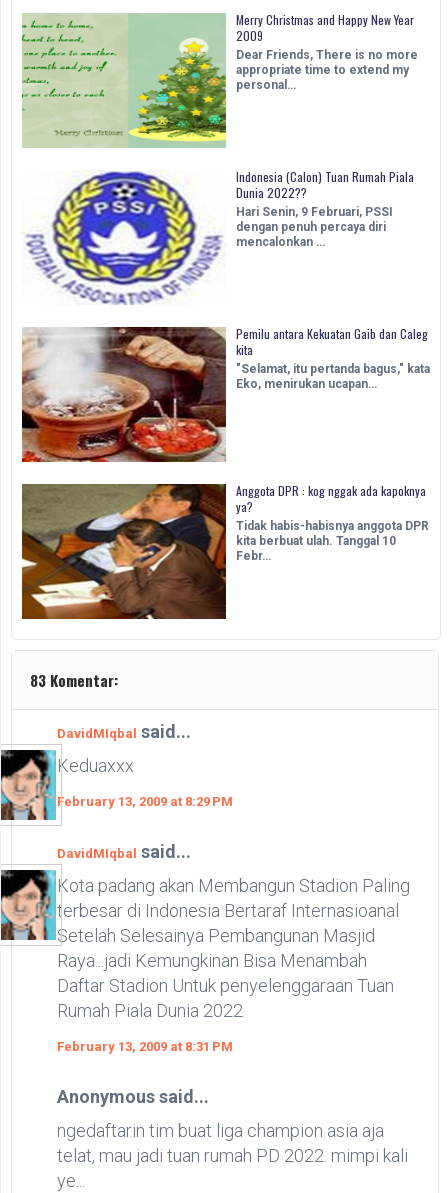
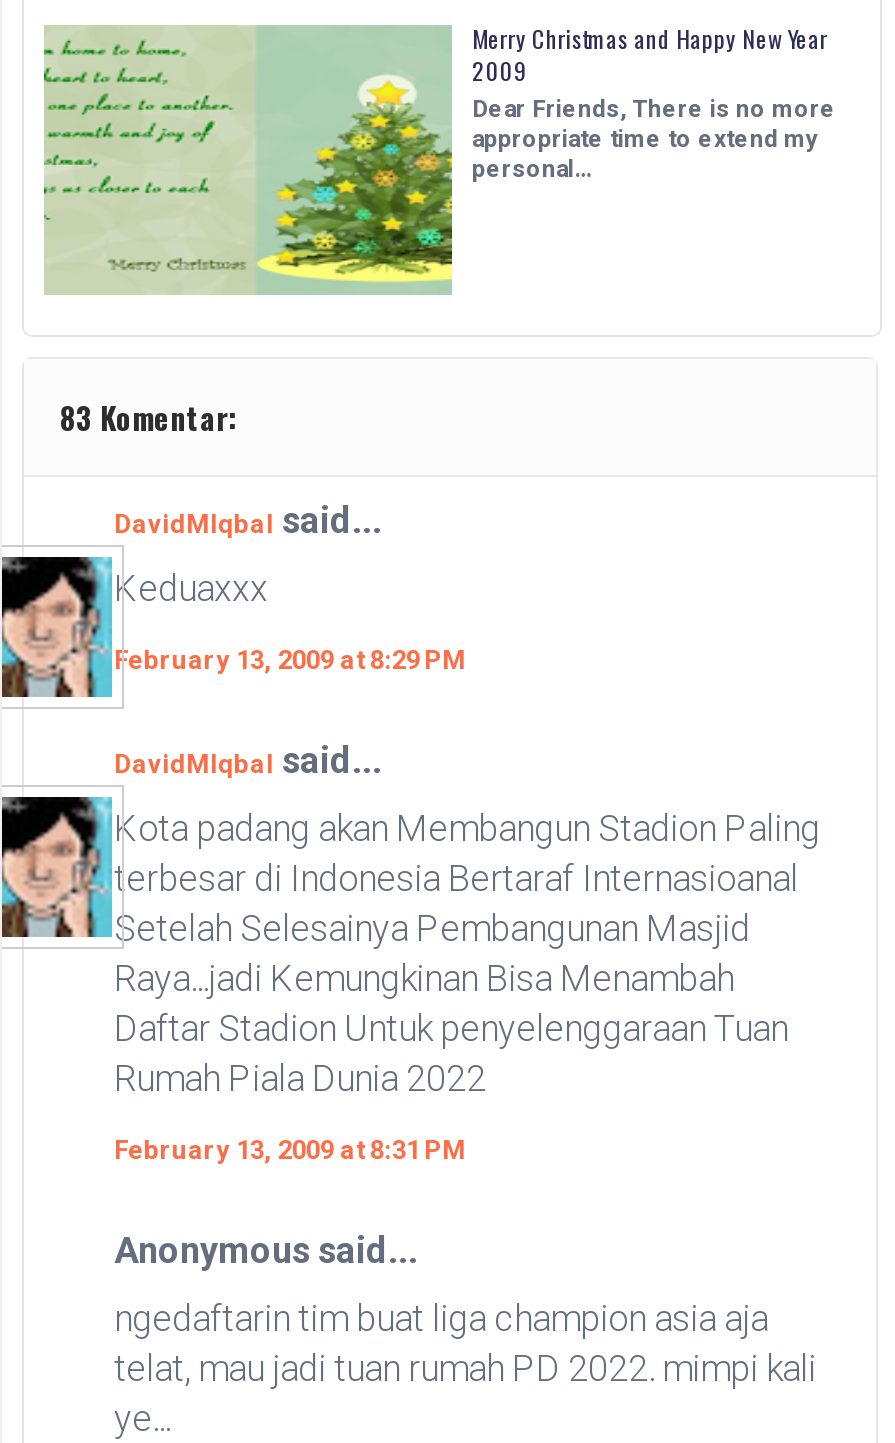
- [image]
- Indonesia (Calon) Tuan Rumah Piala
- Dunia 2022??
- Hari Senin, 9 Februari, PSSI
- dengan penuh percaya diri
- mencalonkan …

- [image]
- Pemilu antara Kekuatan Gaib dan Caleg
- kita
- "Selamat, itu pertanda bagus," kata
- Eko, menirukan ucapan…

- [image]
- Anggota DPR : kog nggak ada kapoknya
- ya?
- Tidak habis-habisnya anggota DPR
- kita berbuat ulah. Tanggal 10
- Febr…
